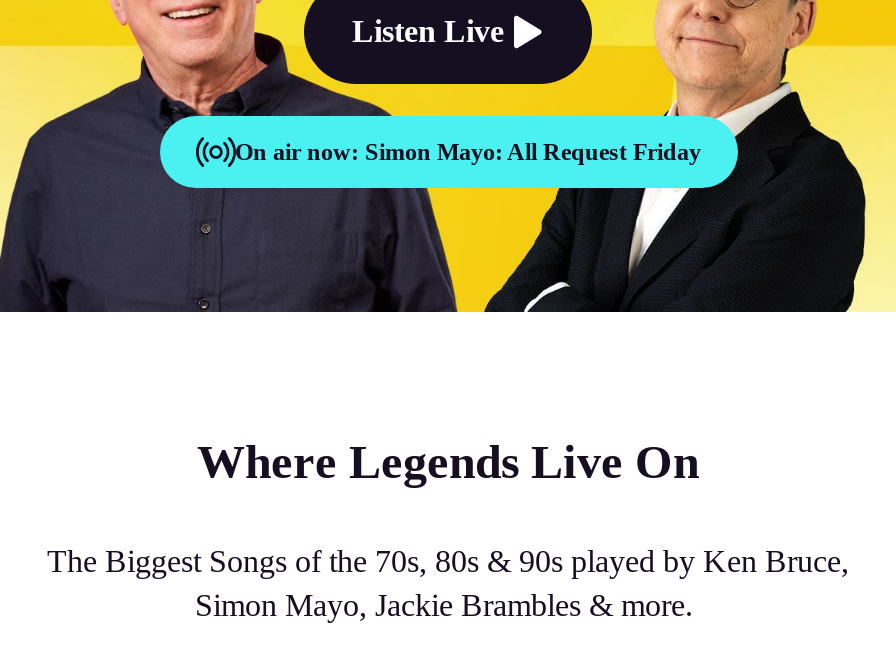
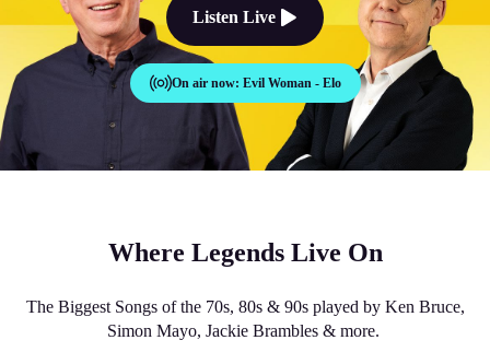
- [image]
- On air now: Simon Mayo: All Request Friday
+ [image]
+ On air now: Evil Woman - Elo

- [image]
+ [image]
